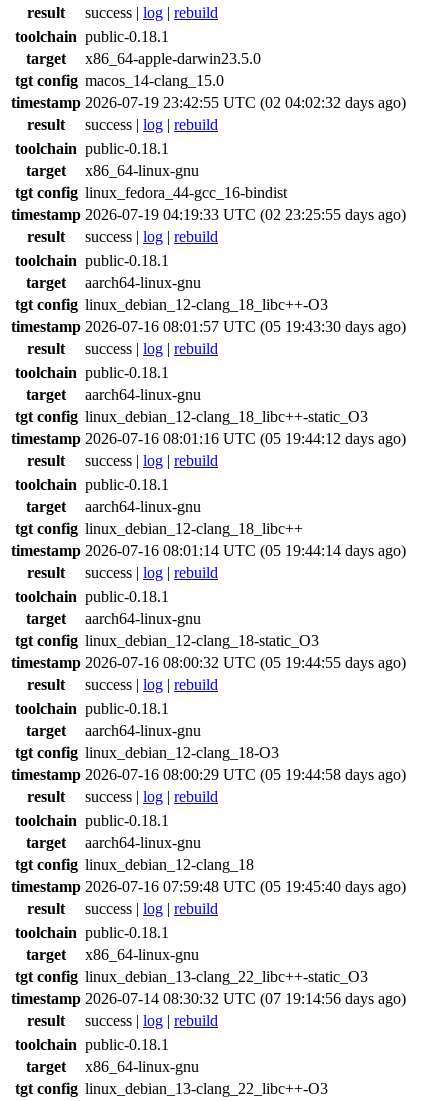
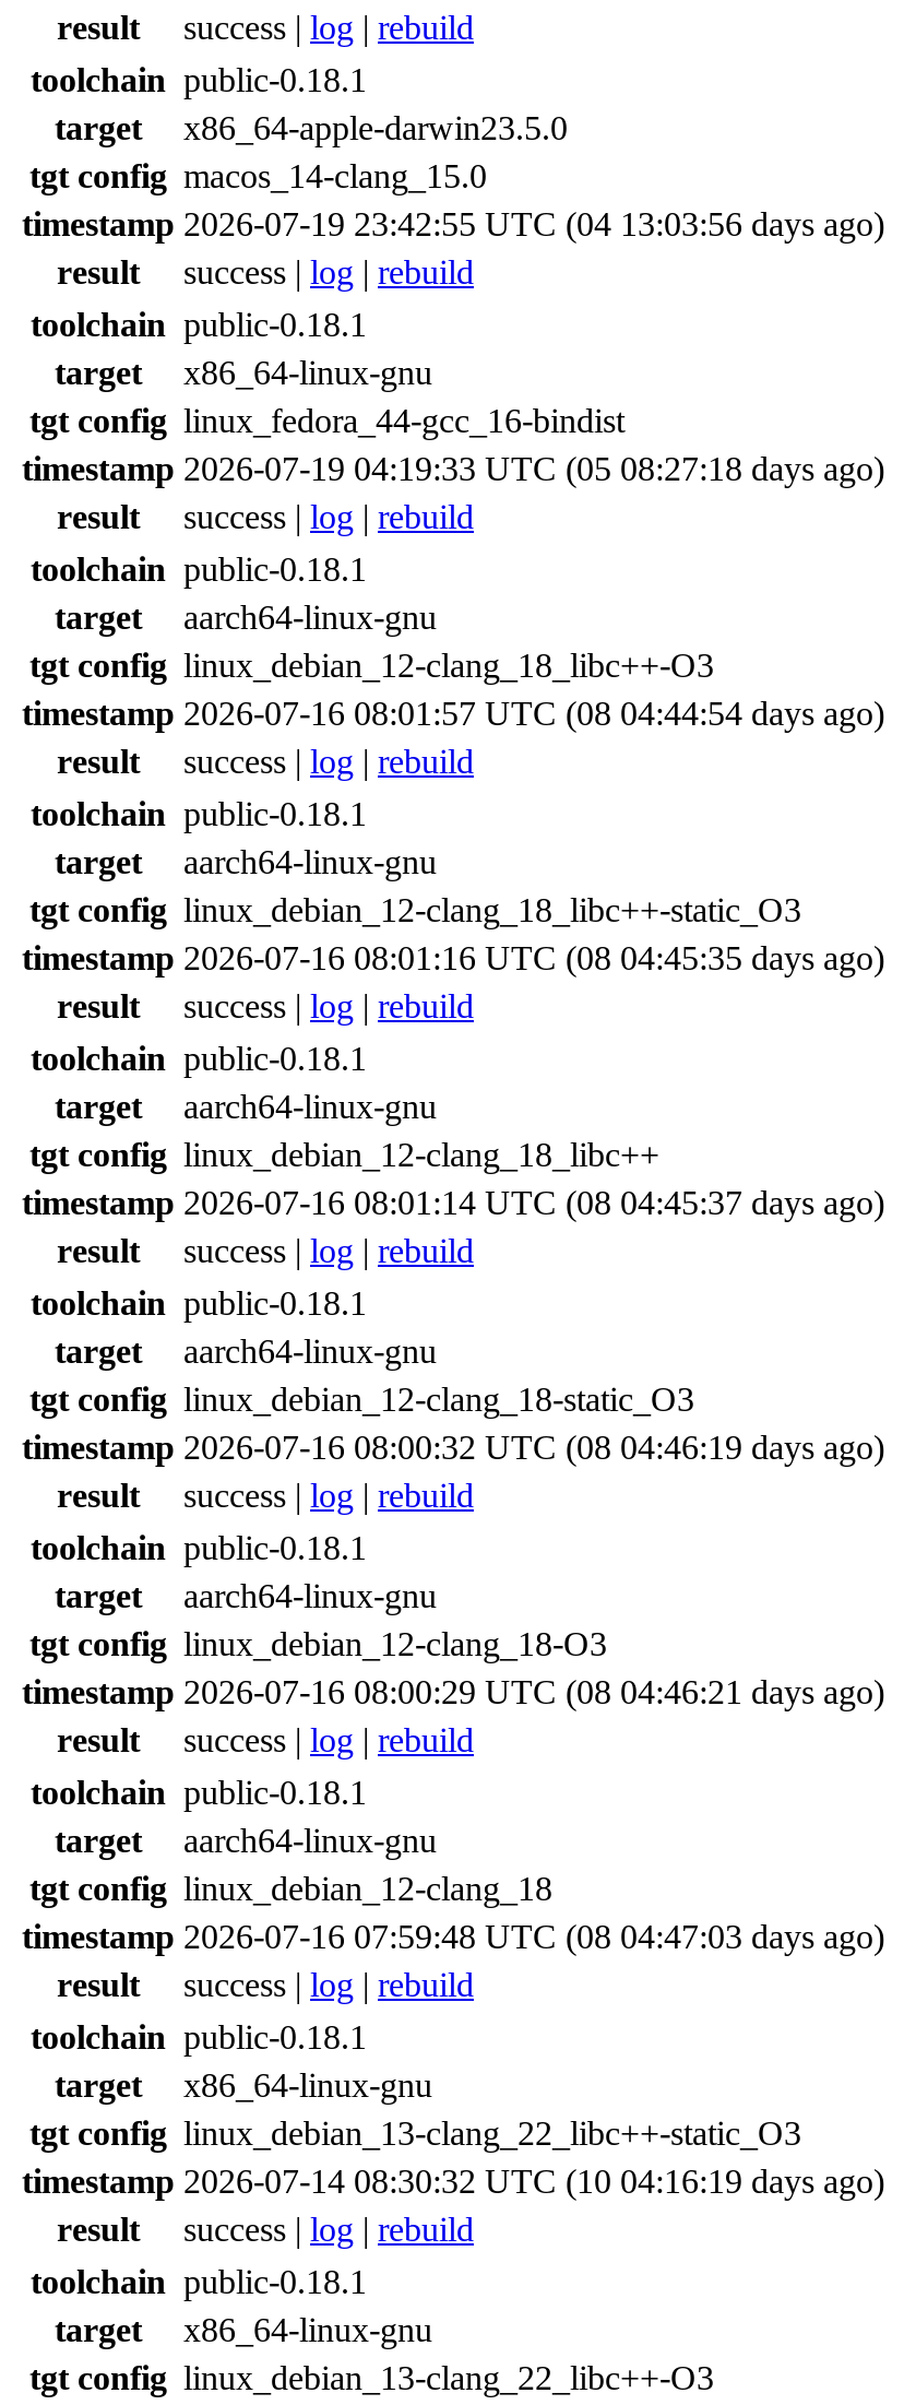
- timestamp 2026-07-19 23:42:55 UTC (02 04:02:32 days ago)
+ timestamp 2026-07-19 23:42:55 UTC (04 13:03:56 days ago)

- timestamp 2026-07-19 04:19:33 UTC (02 23:25:55 days ago)
+ timestamp 2026-07-19 04:19:33 UTC (05 08:27:18 days ago)

- timestamp 2026-07-16 08:01:57 UTC (05 19:43:30 days ago)
+ timestamp 2026-07-16 08:01:57 UTC (08 04:44:54 days ago)

- timestamp 2026-07-16 08:01:16 UTC (05 19:44:12 days ago)
+ timestamp 2026-07-16 08:01:16 UTC (08 04:45:35 days ago)

- timestamp 2026-07-16 08:01:14 UTC (05 19:44:14 days ago)
+ timestamp 2026-07-16 08:01:14 UTC (08 04:45:37 days ago)

- timestamp 2026-07-16 08:00:32 UTC (05 19:44:55 days ago)
+ timestamp 2026-07-16 08:00:32 UTC (08 04:46:19 days ago)

- timestamp 2026-07-16 08:00:29 UTC (05 19:44:58 days ago)
+ timestamp 2026-07-16 08:00:29 UTC (08 04:46:21 days ago)

- timestamp 2026-07-16 07:59:48 UTC (05 19:45:40 days ago)
+ timestamp 2026-07-16 07:59:48 UTC (08 04:47:03 days ago)

- timestamp 2026-07-14 08:30:32 UTC (07 19:14:56 days ago)
+ timestamp 2026-07-14 08:30:32 UTC (10 04:16:19 days ago)
